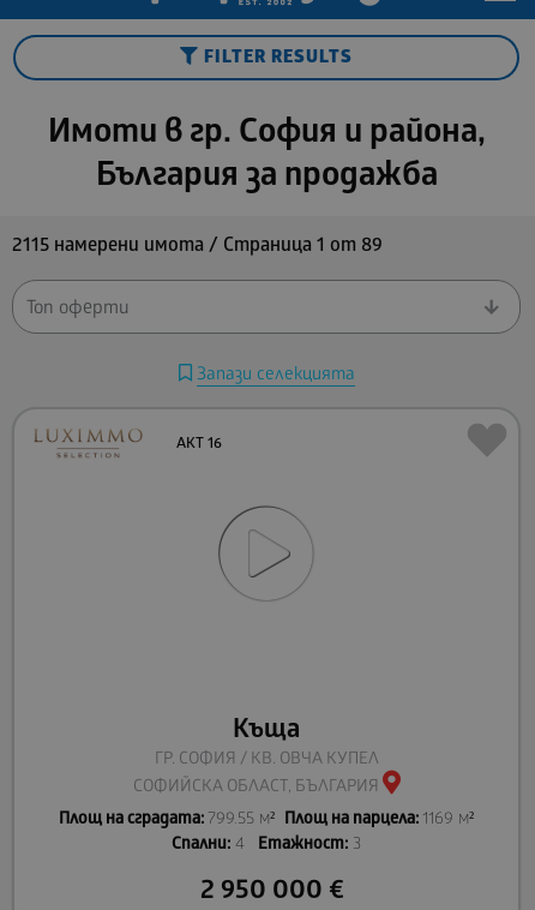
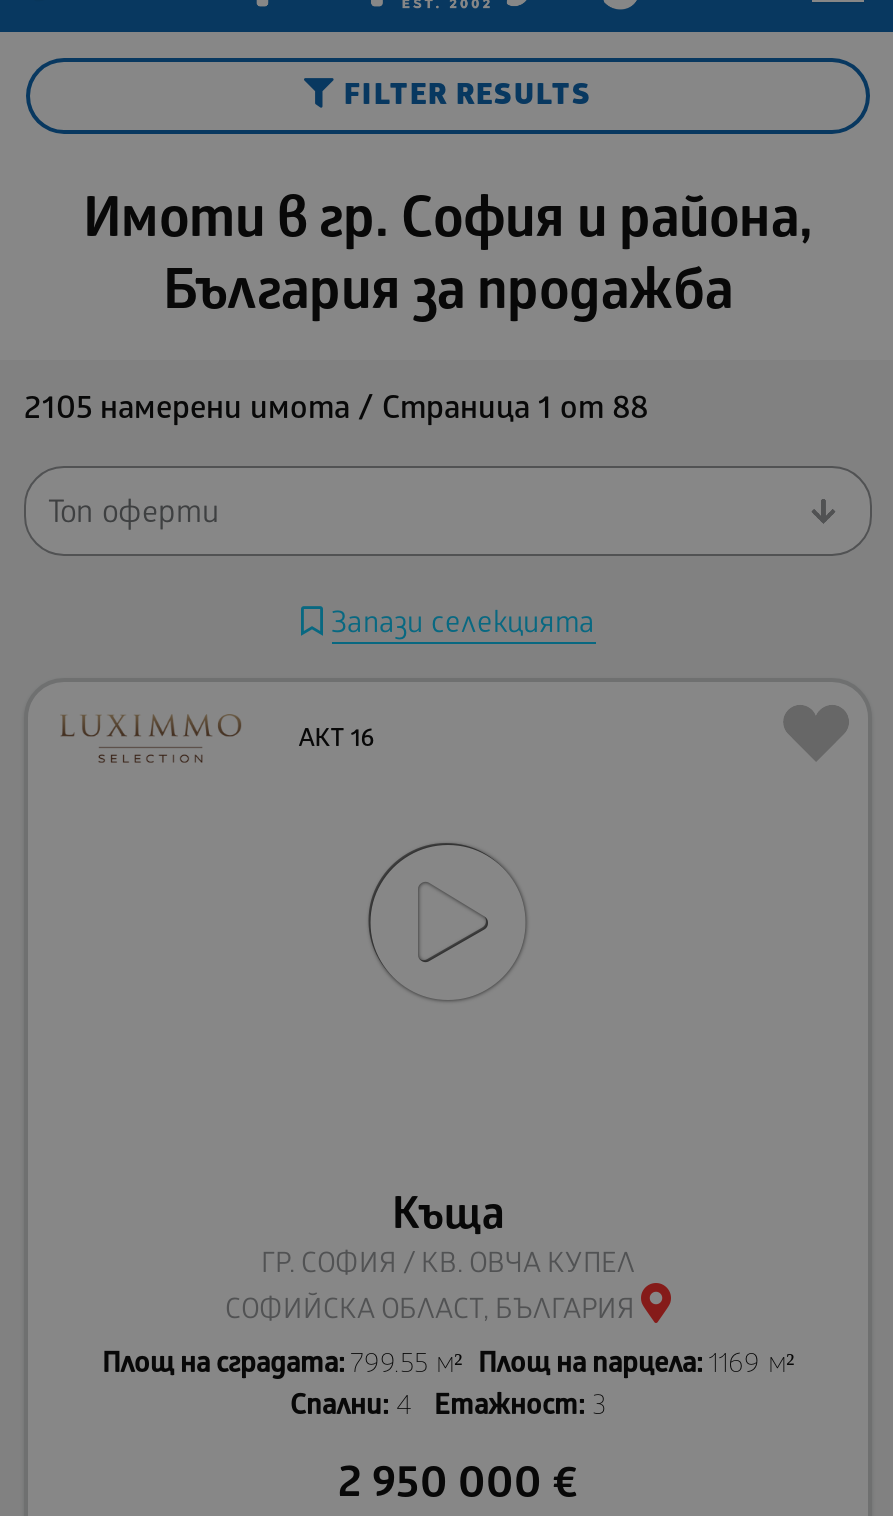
- 2115 намерени имота / Страницa 1 от 89
+ 2105 намерени имота / Страницa 1 от 88
